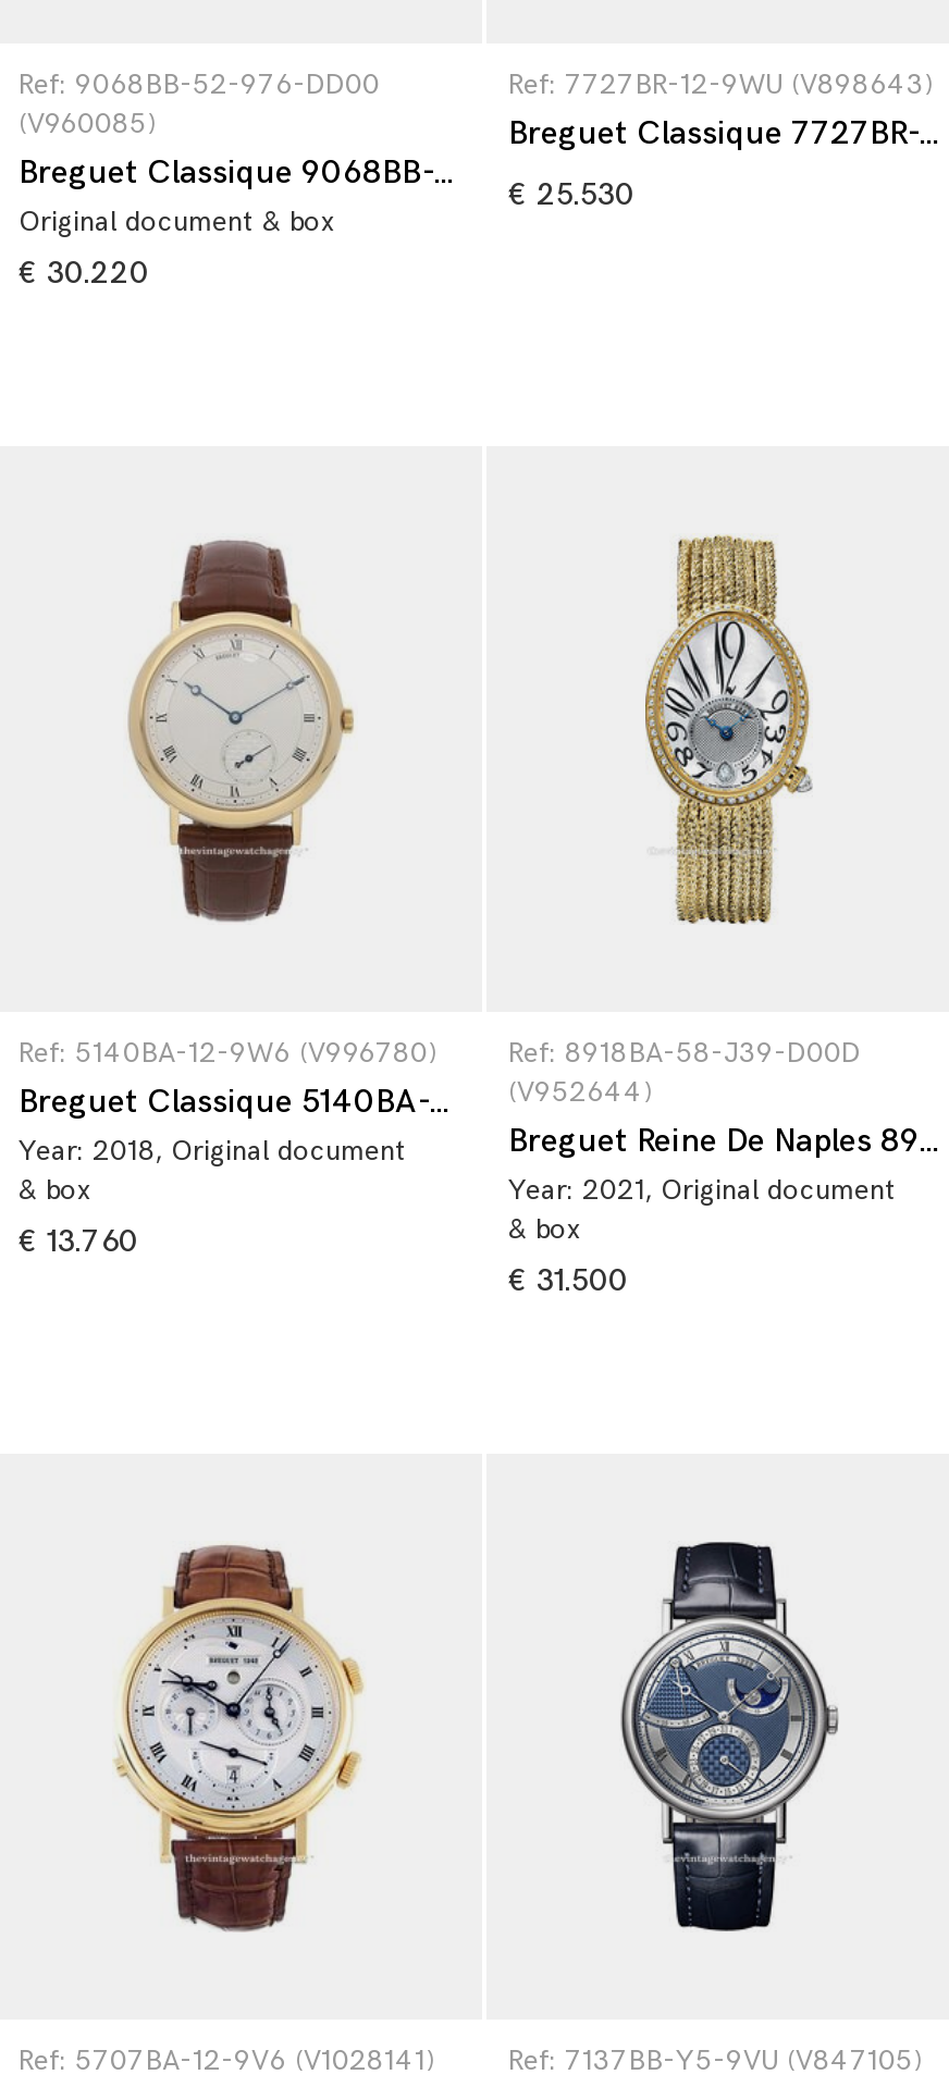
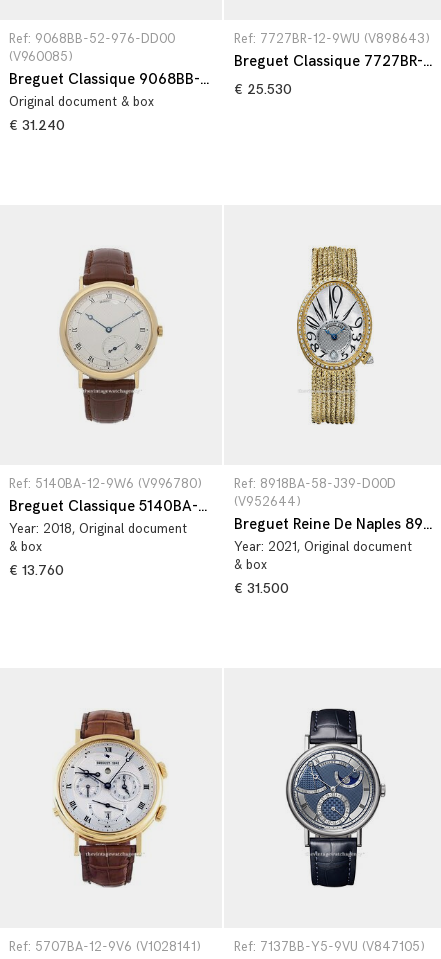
- € 30.220
+ € 31.240
